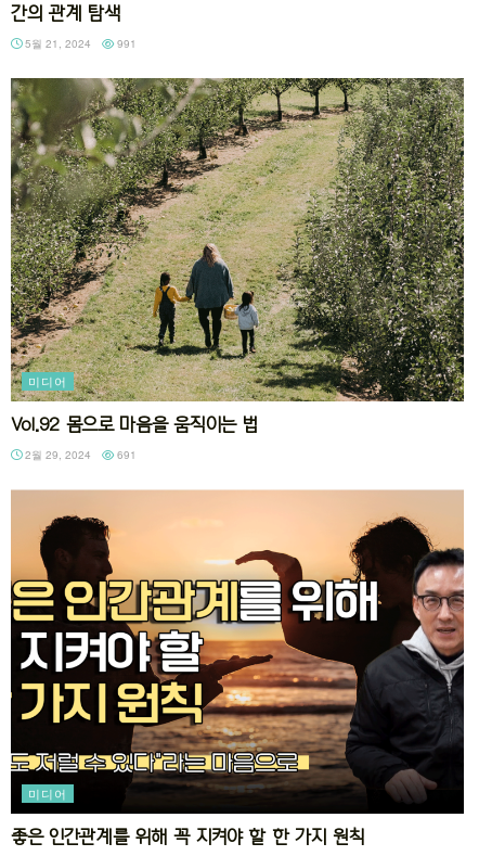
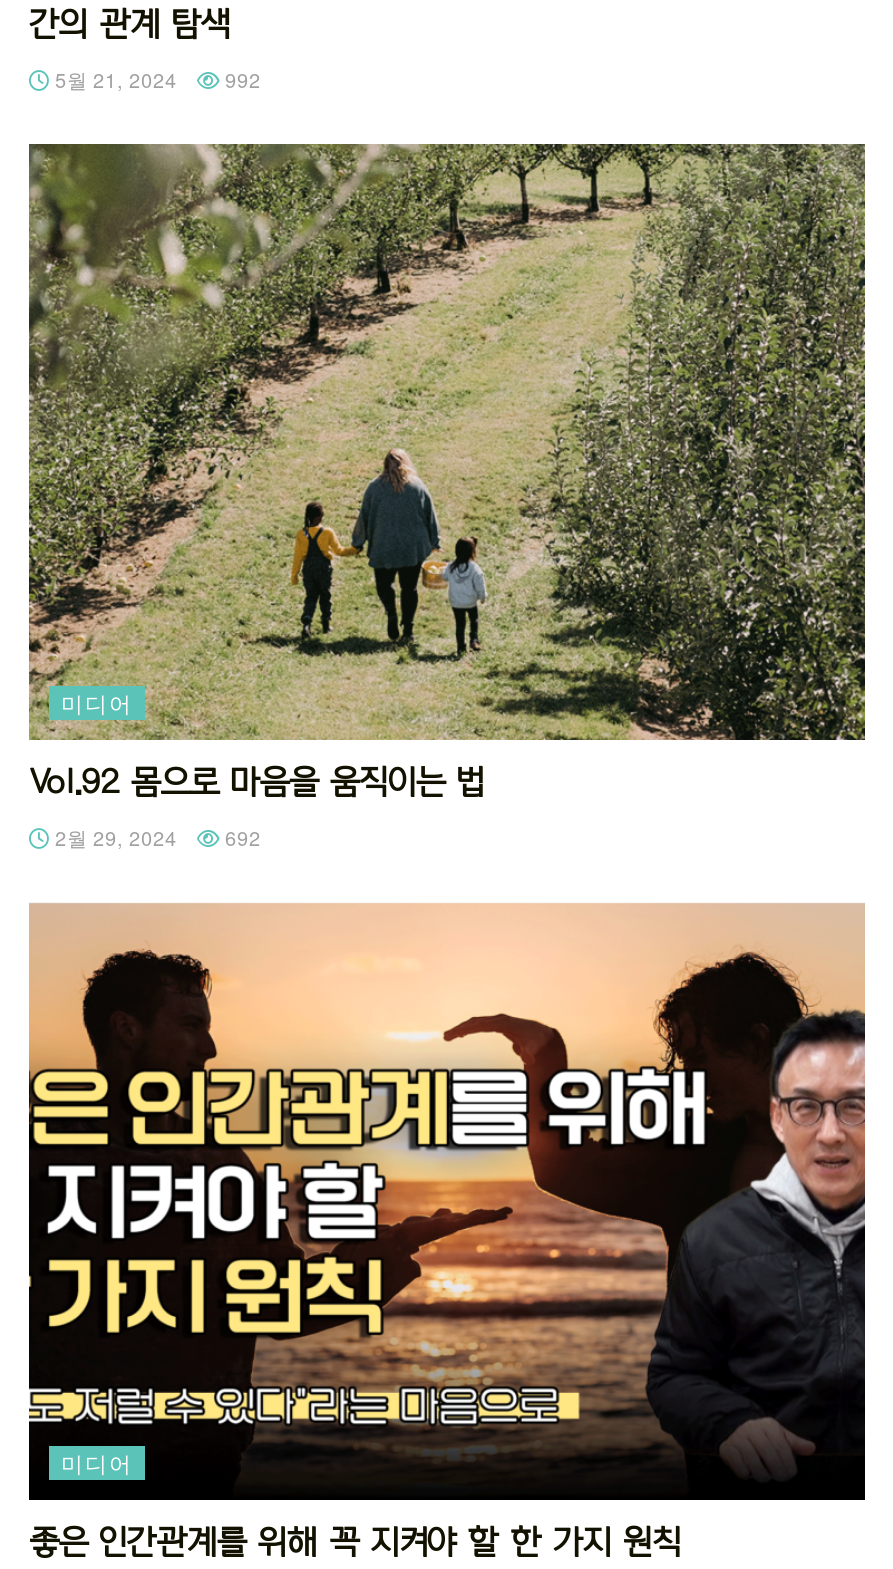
- 5월 21, 2024 991
+ 5월 21, 2024 992

- 2월 29, 2024 691
+ 2월 29, 2024 692
